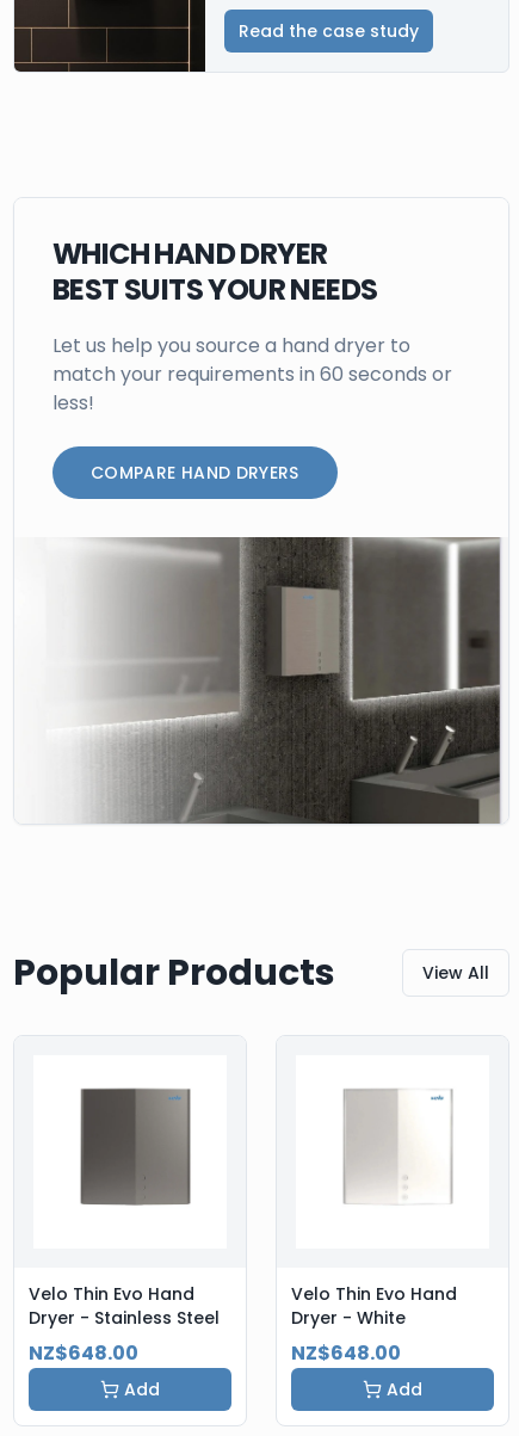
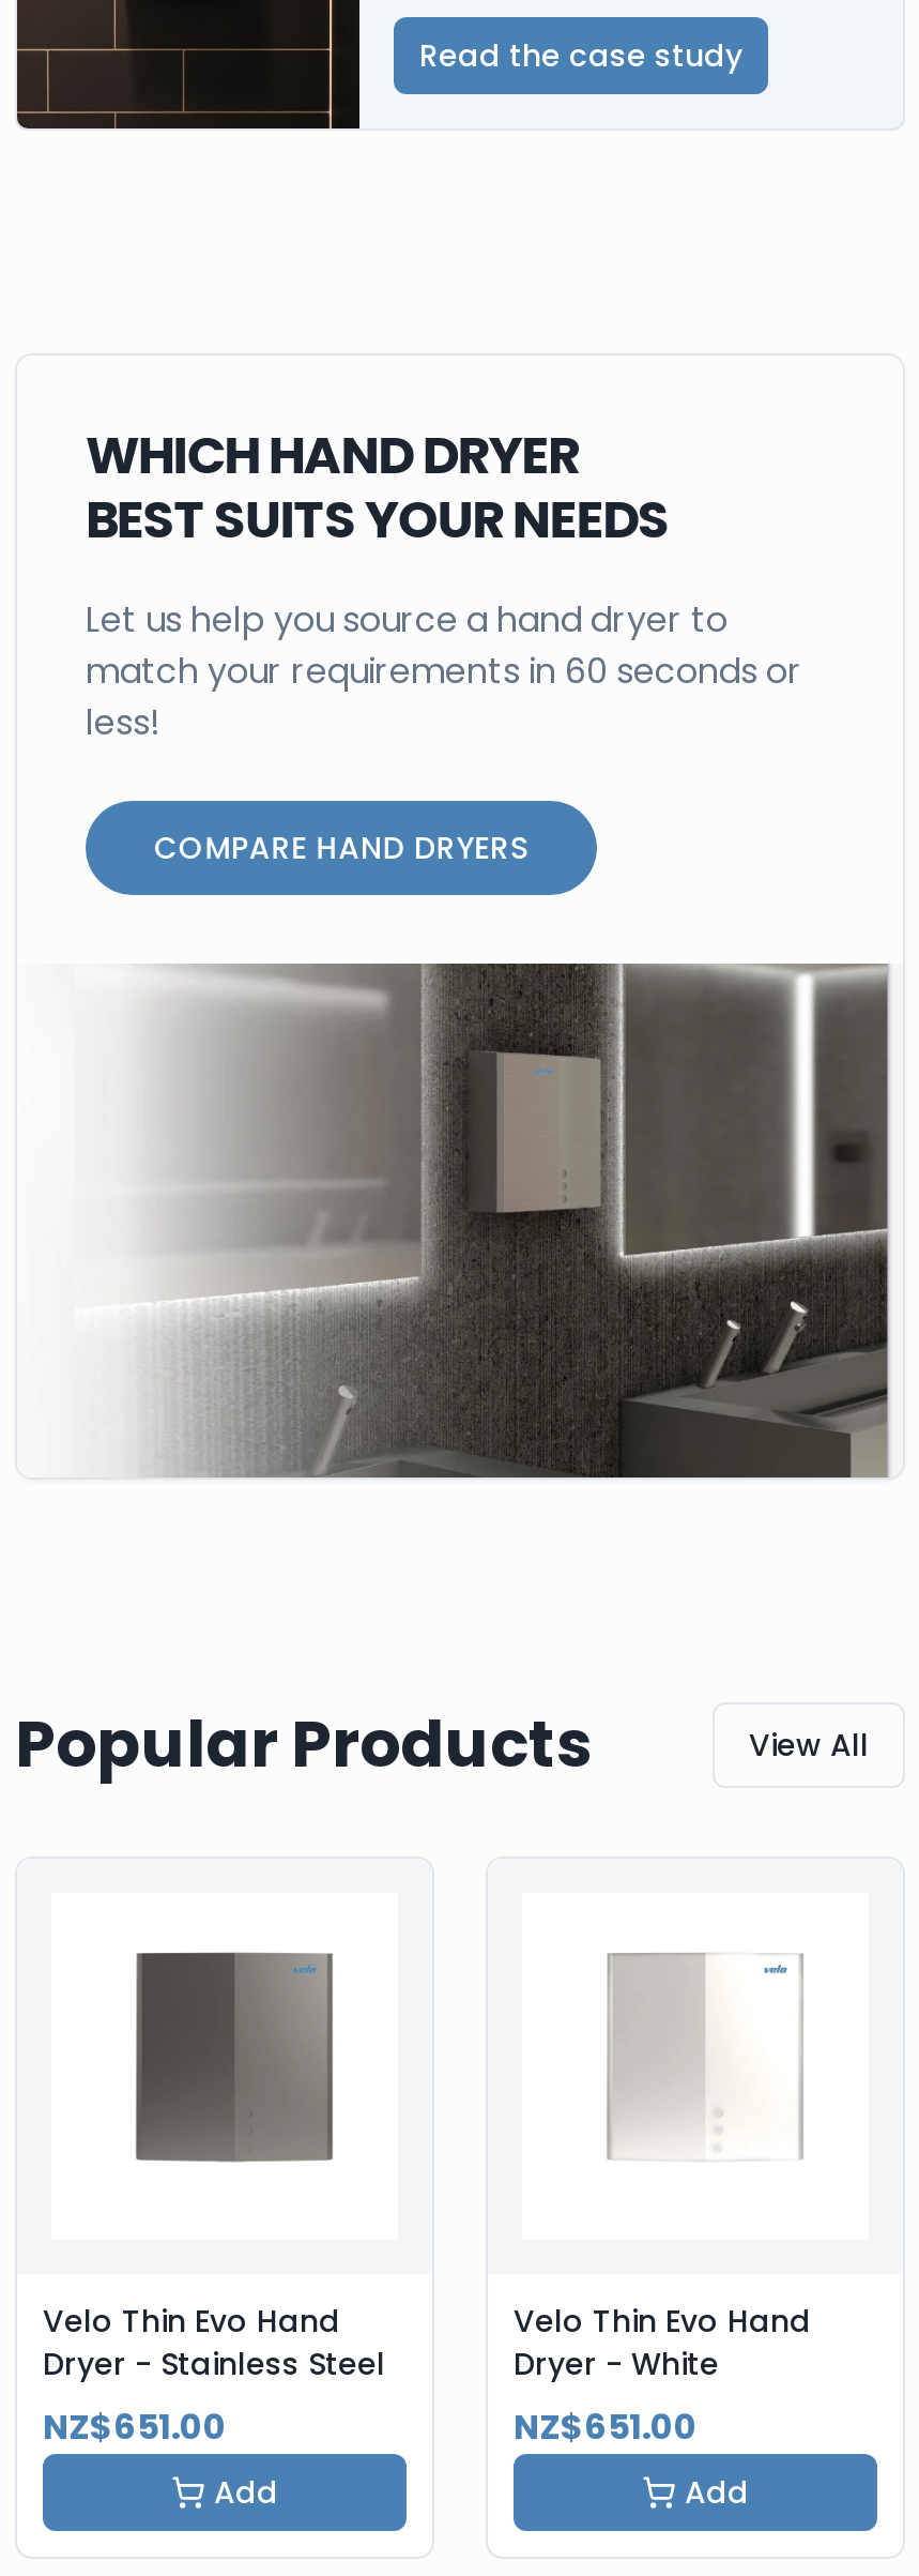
- NZ$648.00
+ NZ$651.00

- NZ$648.00
+ NZ$651.00
